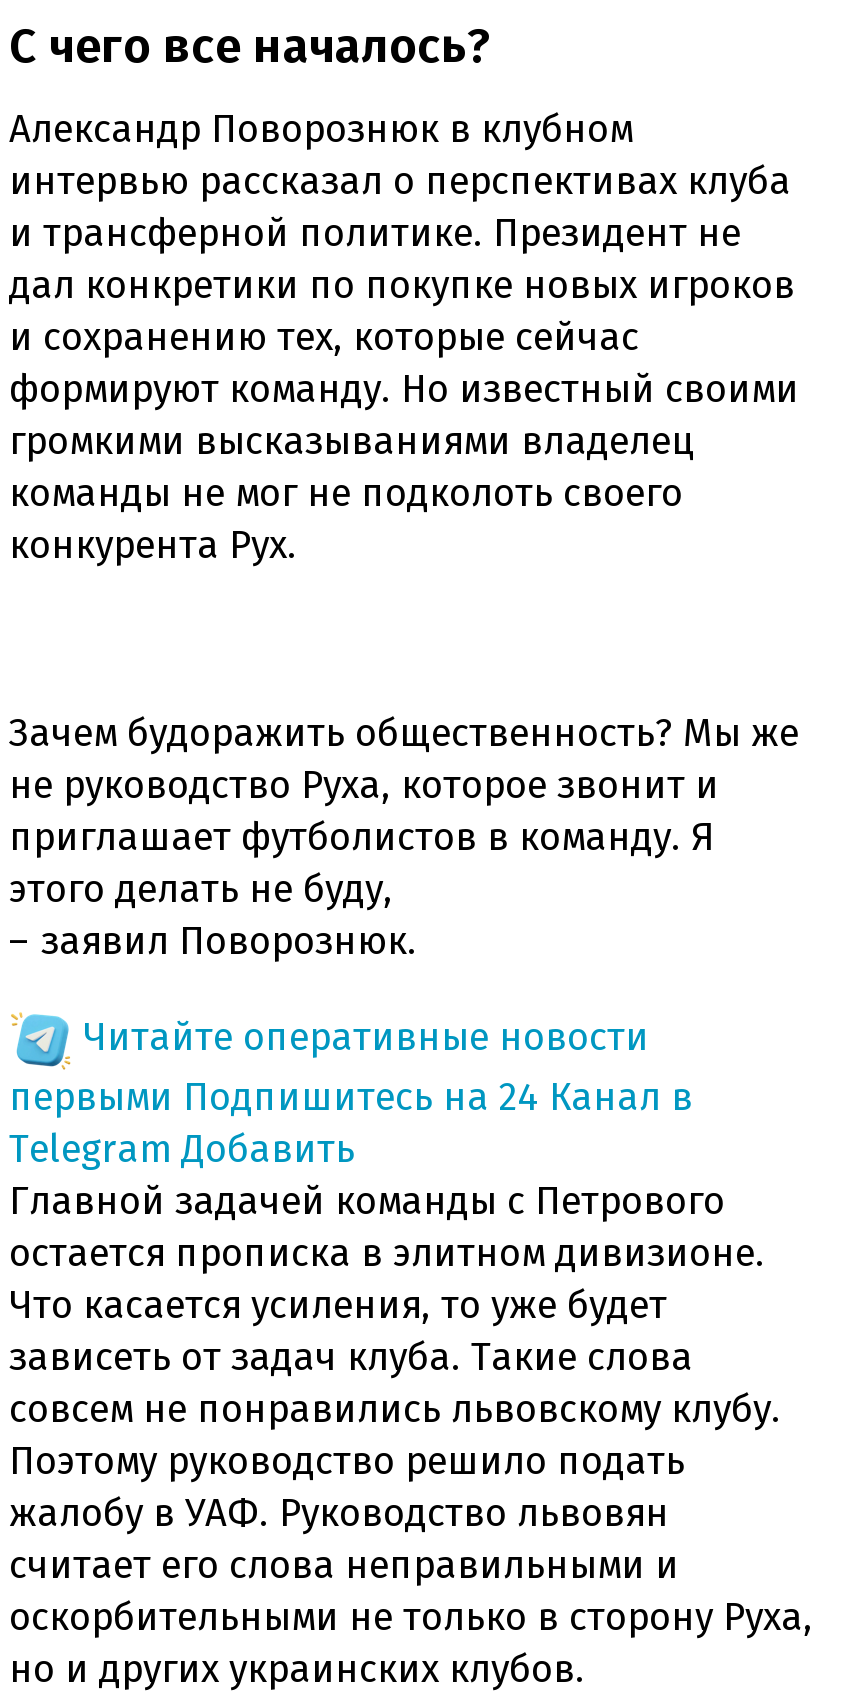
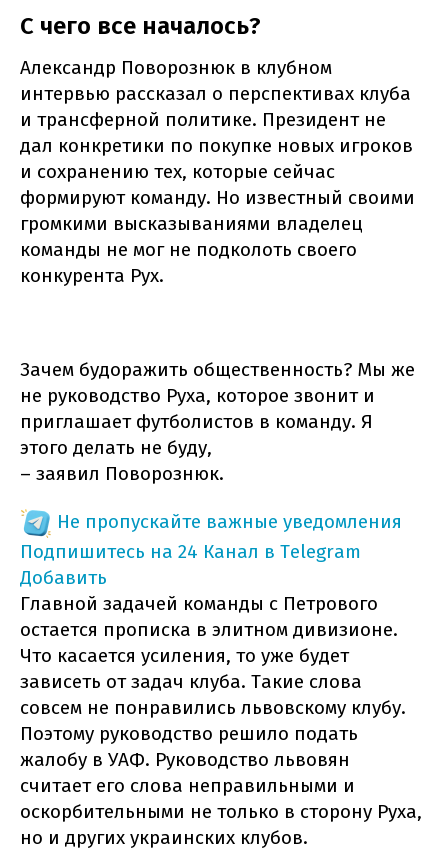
- Читайте оперативные новости
- первыми Подпишитесь на 24 Канал в
- Telegram Добавить
+ Не пропускайте важные уведомления
+ Подпишитесь на 24 Канал в Telegram
+ Добавить
